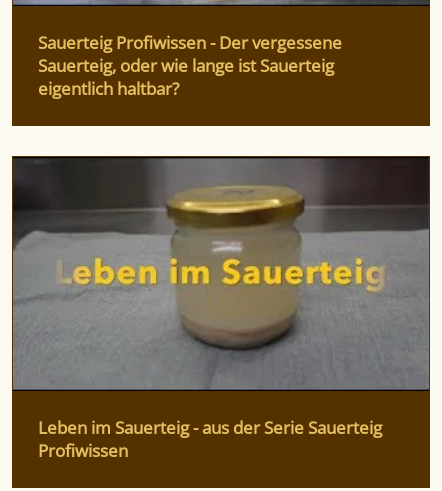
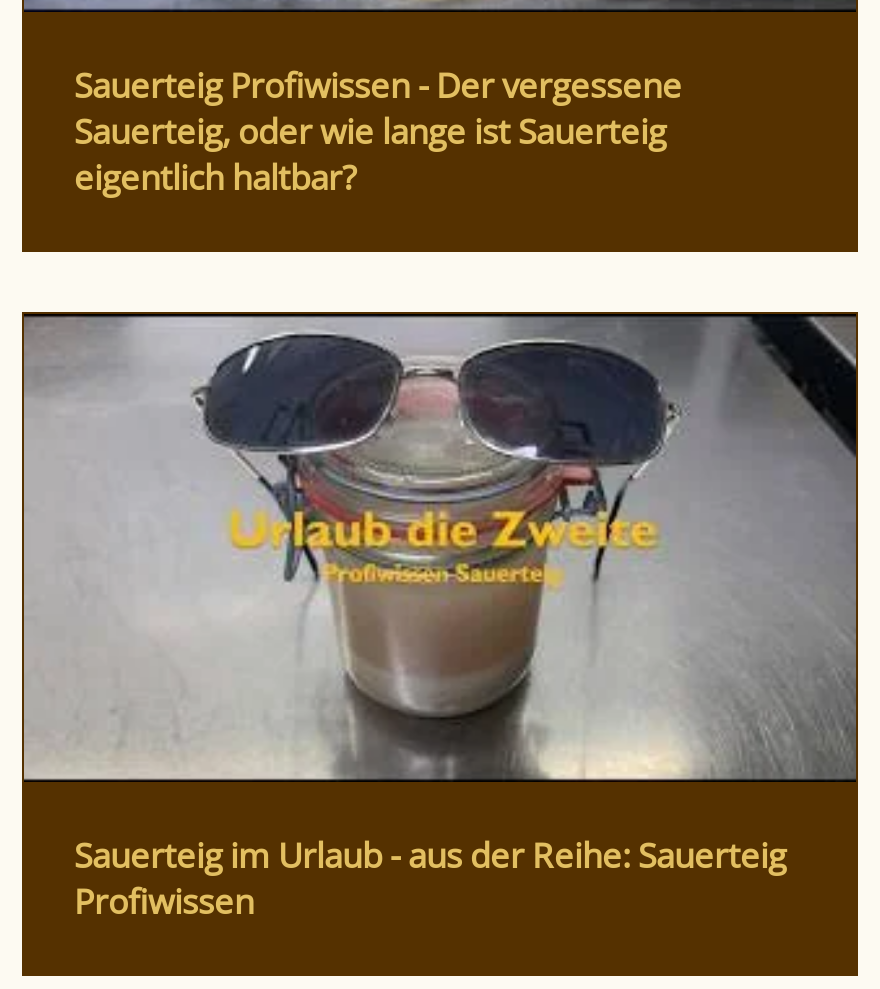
- [image]
- Leben im Sauerteig - aus der Serie Sauerteig
+ [image]
+ Sauerteig im Urlaub - aus der Reihe: Sauerteig
